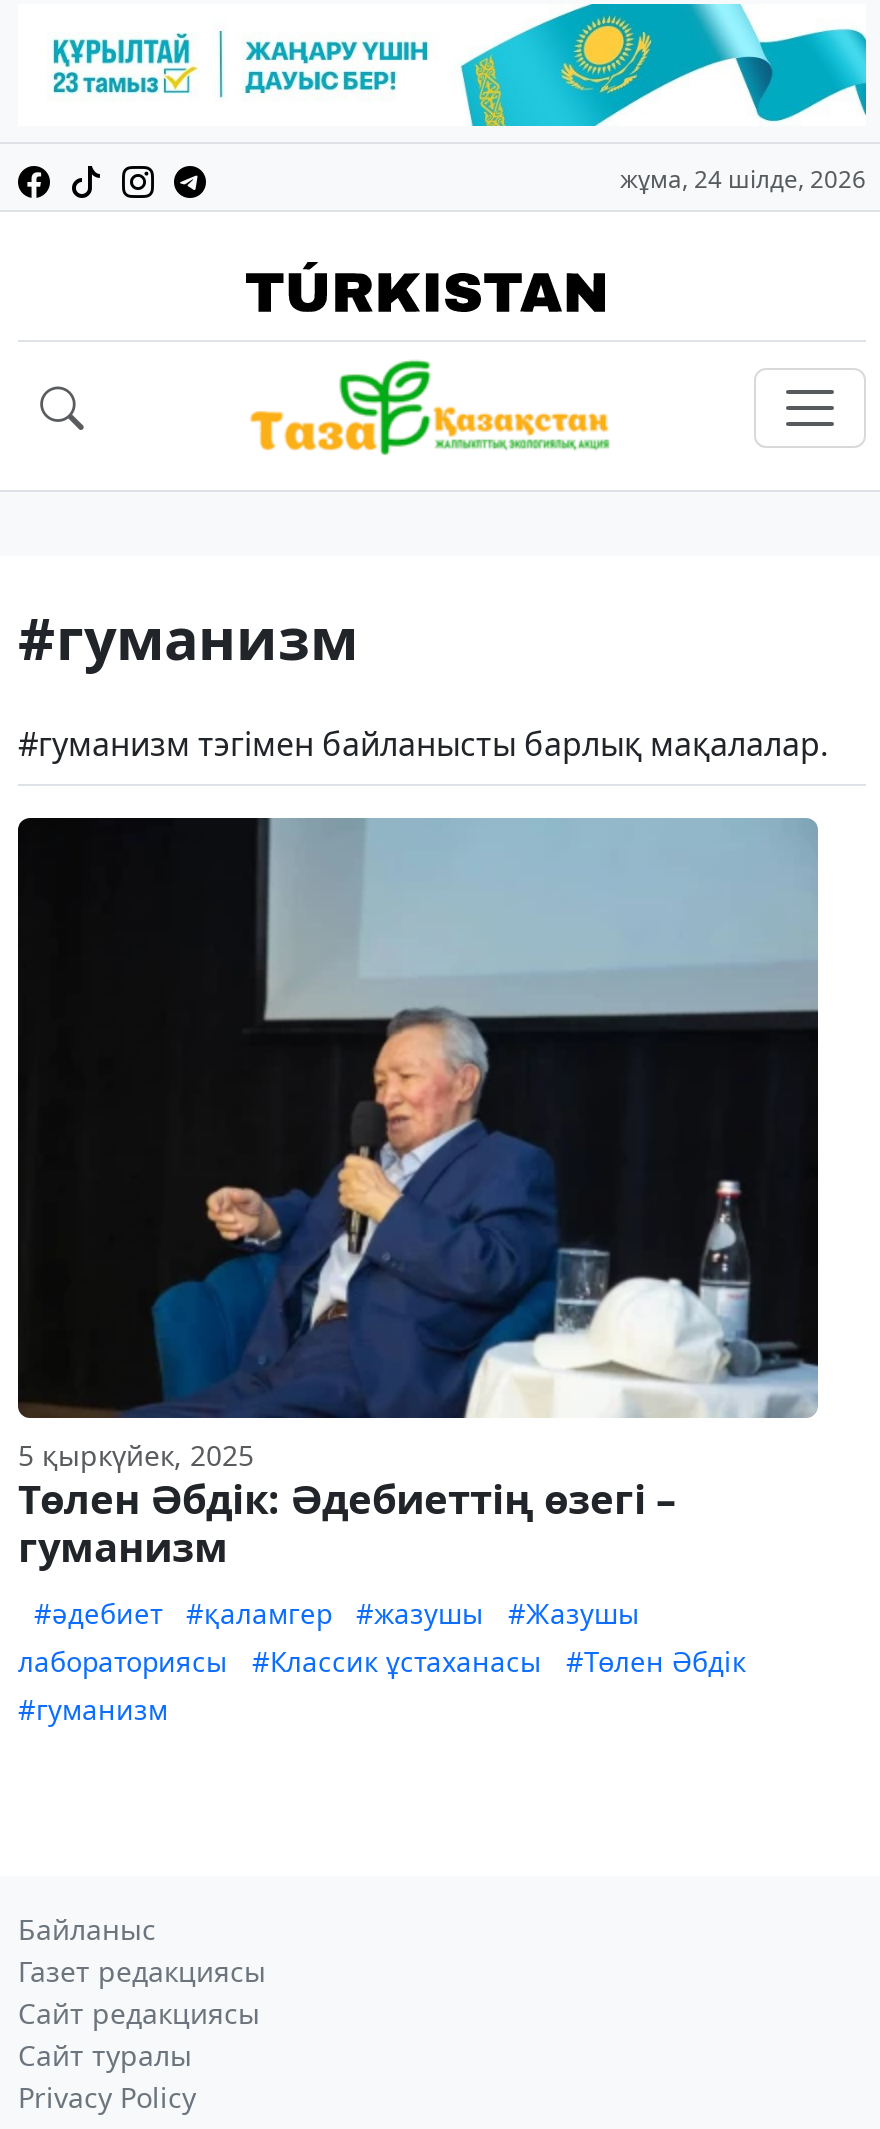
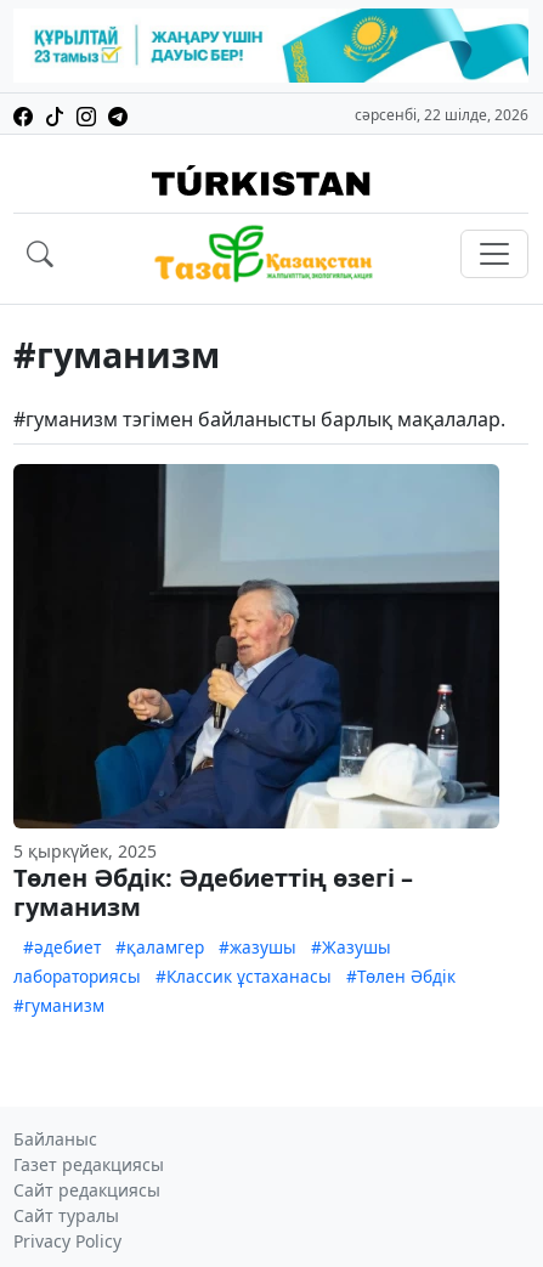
- жұма, 24 шілде, 2026
+ сәрсенбі, 22 шілде, 2026
